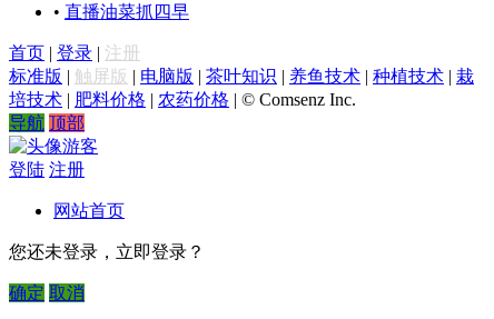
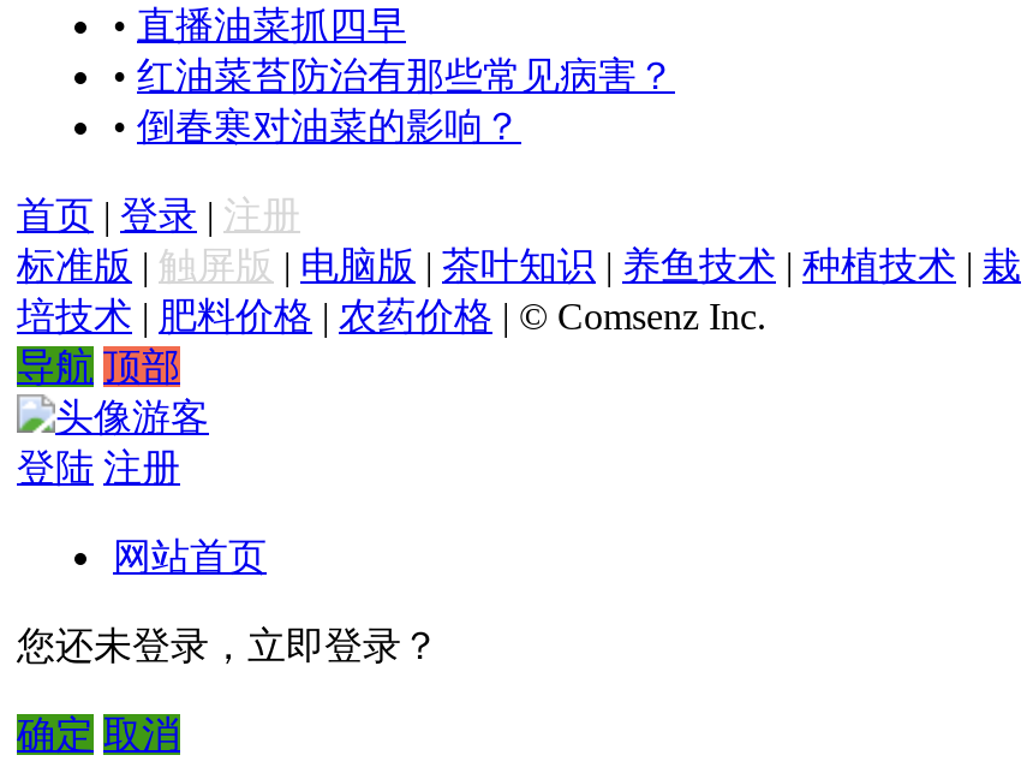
+ •红油菜苔防治有那些常见病害？
+ •倒春寒对油菜的影响？
